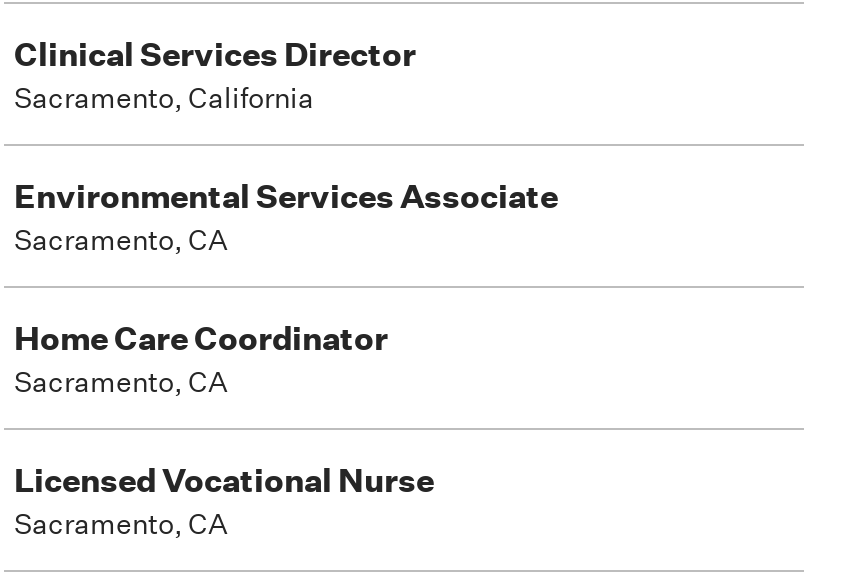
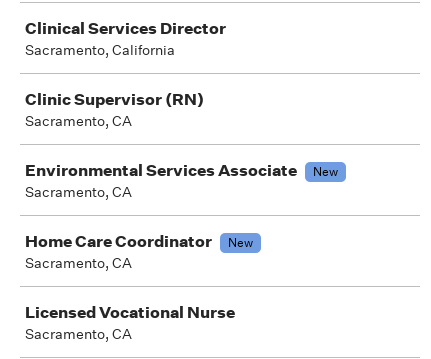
+ Clinic Supervisor (RN)
+ Sacramento, CA

+ New

+ New
